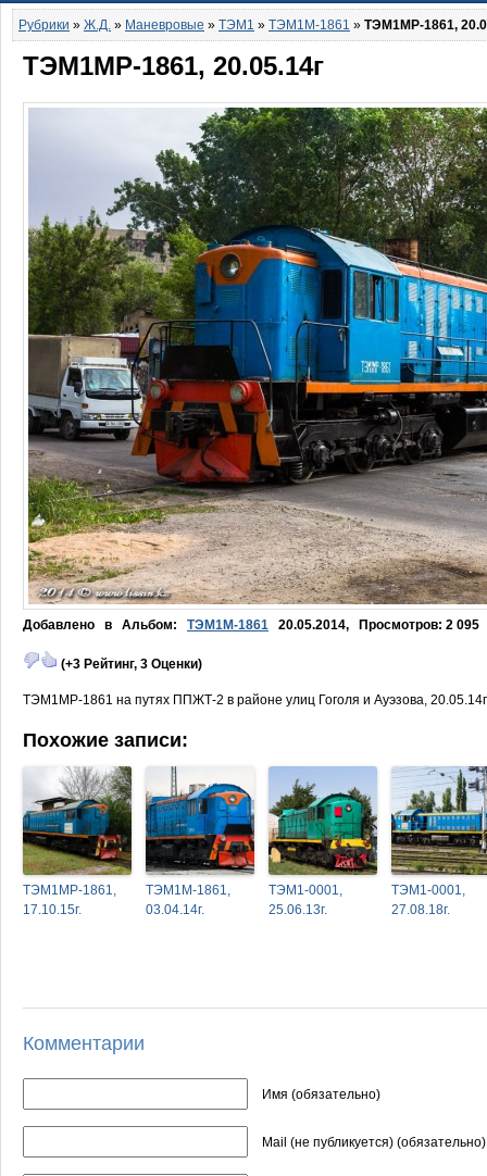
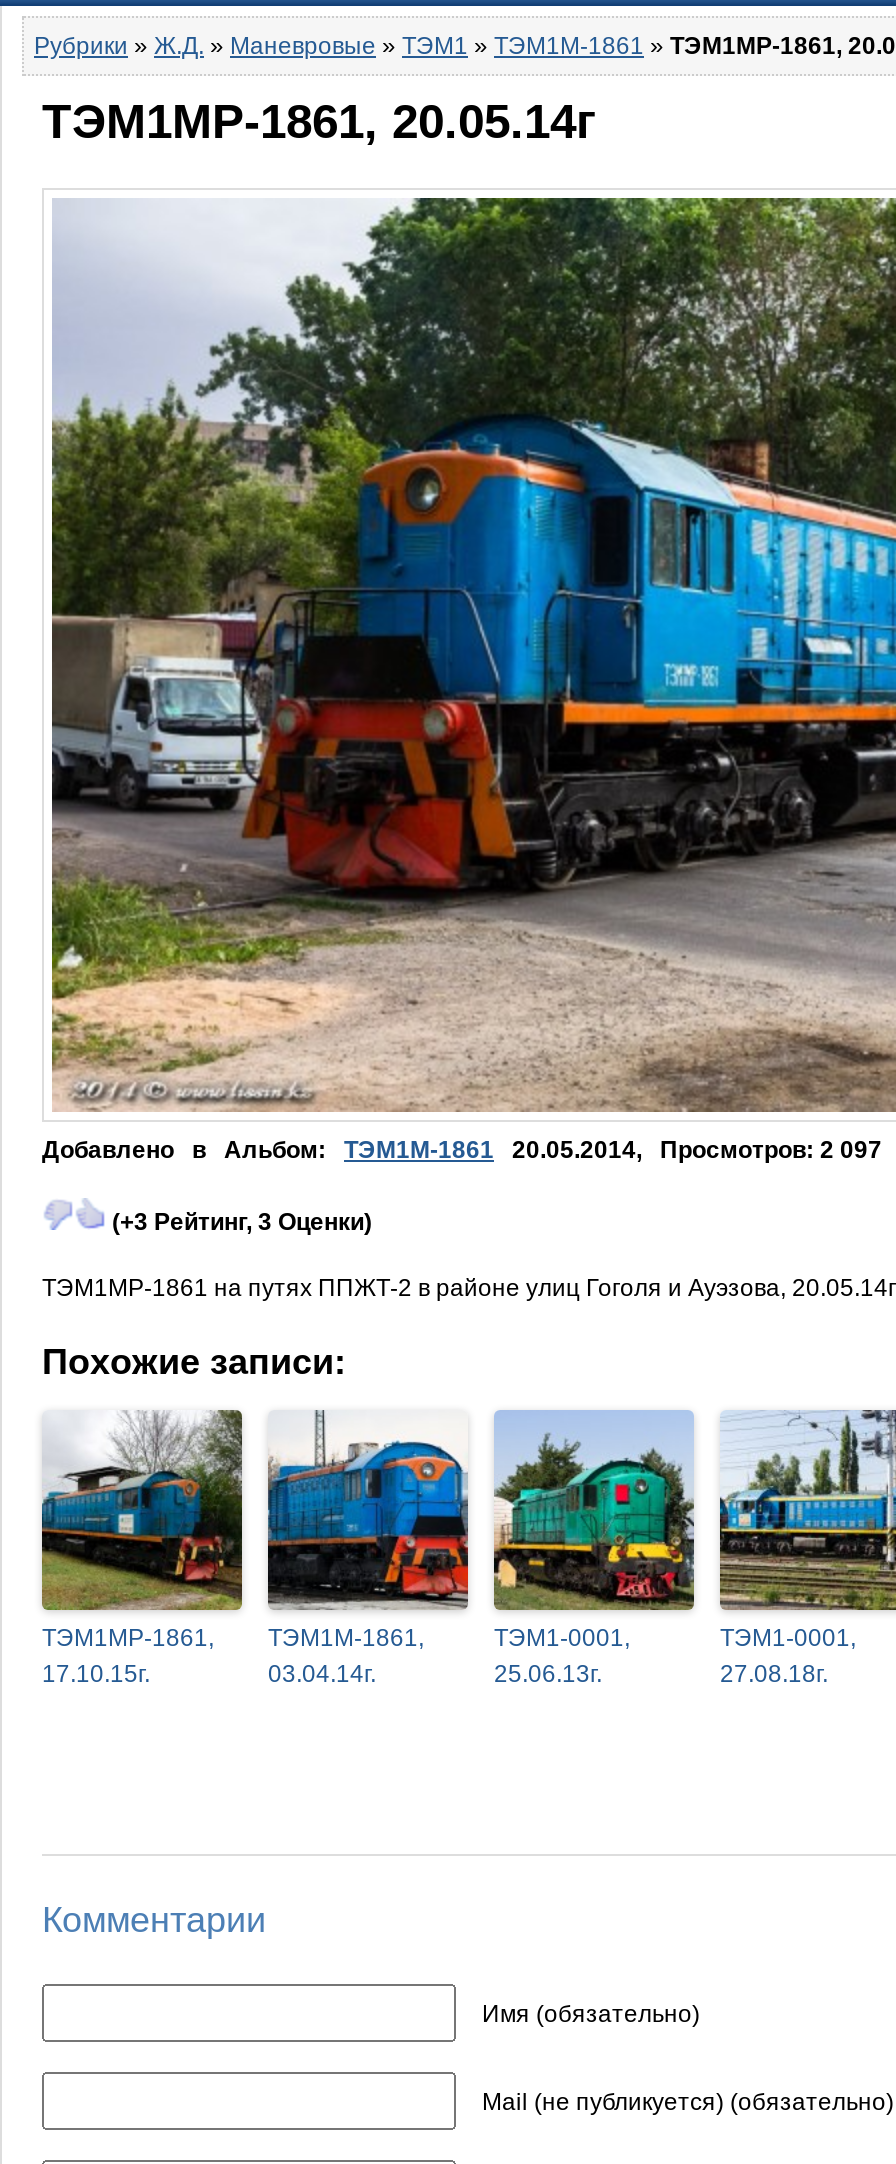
- Альбом: ТЭМ1М-1861 20.05.2014, Просмотров: 2 095
+ Альбом: ТЭМ1М-1861 20.05.2014, Просмотров: 2 097
